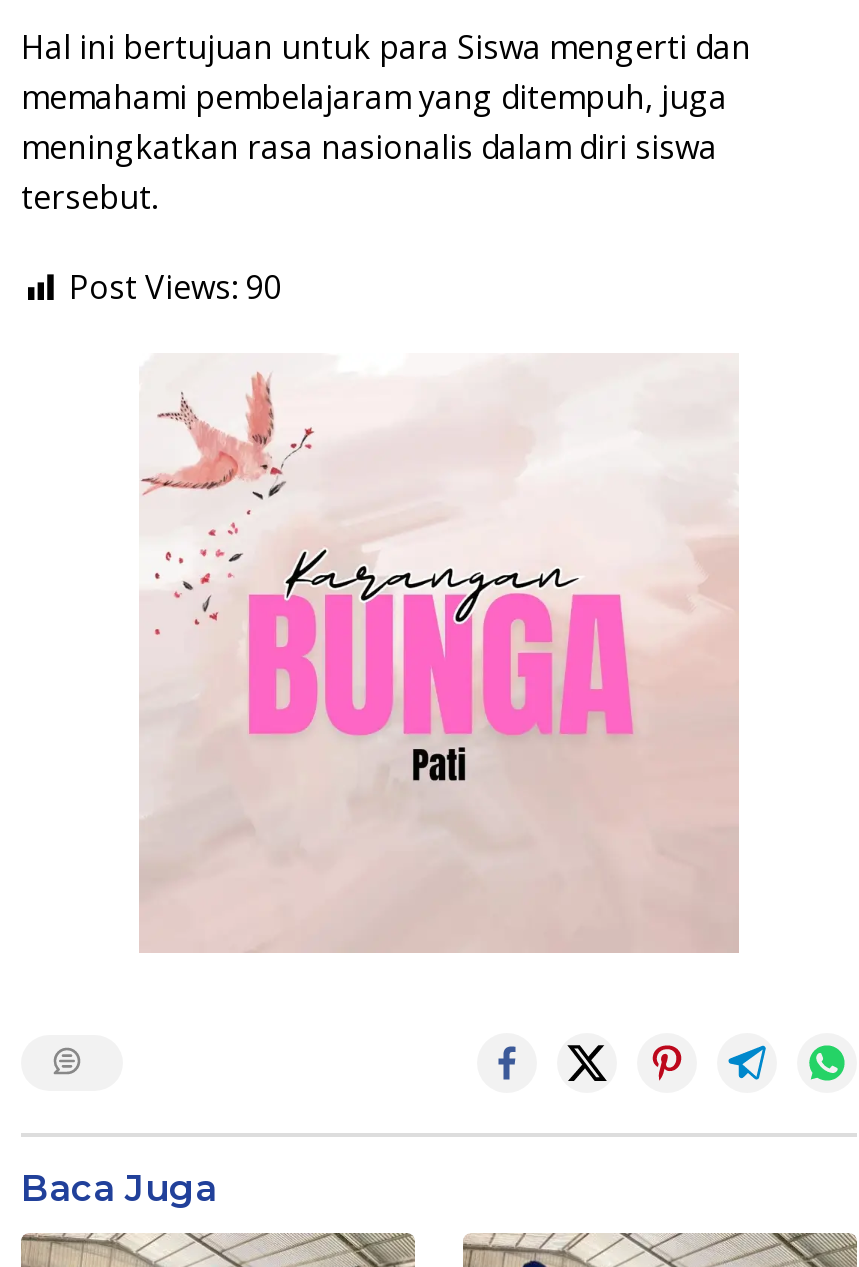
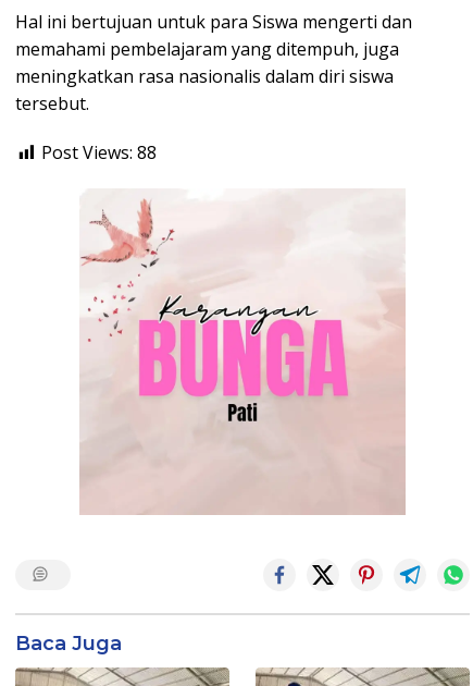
- Post Views: 90
+ Post Views: 88
